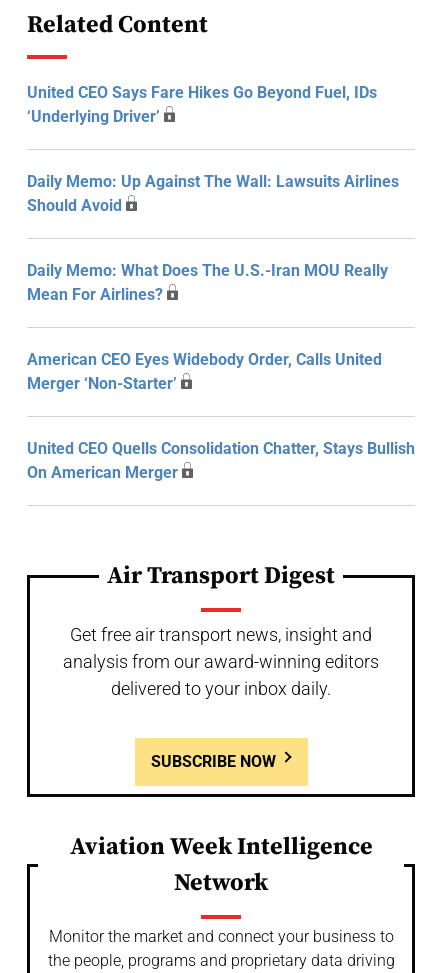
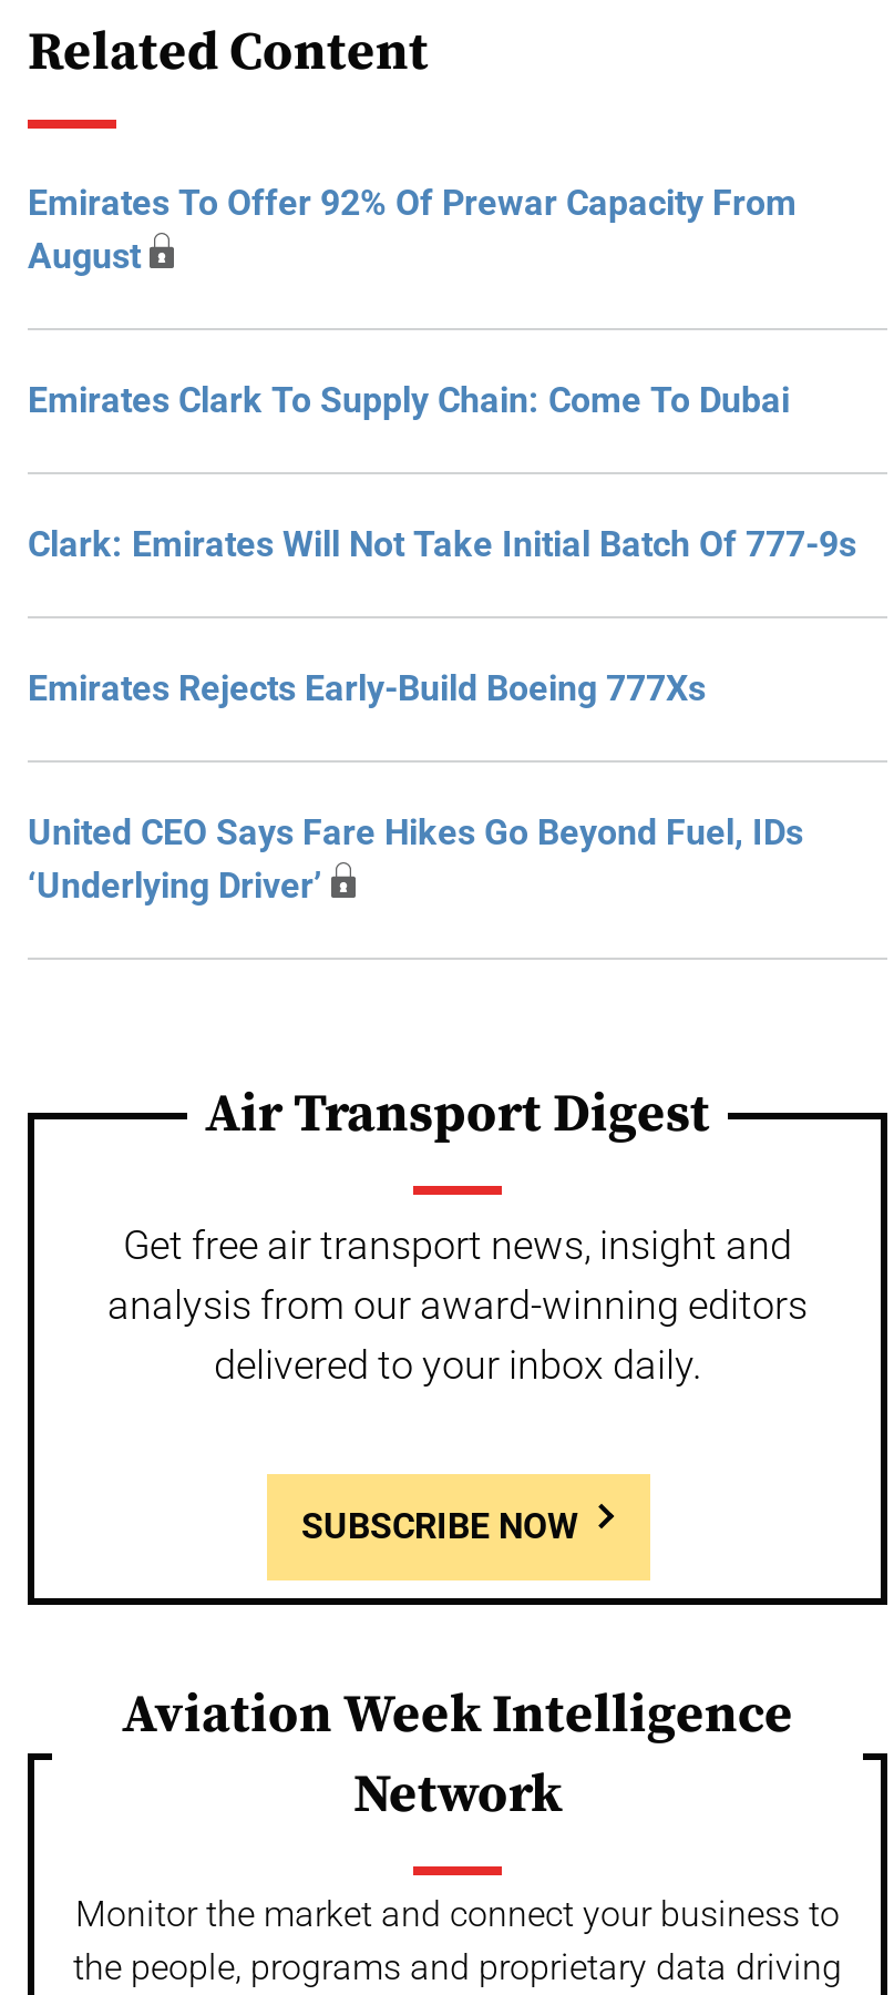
+ Emirates To Offer 92% Of Prewar Capacity From
+ August
+ Emirates Clark To Supply Chain: Come To Dubai
+ Clark: Emirates Will Not Take Initial Batch Of 777-9s
+ Emirates Rejects Early-Build Boeing 777Xs

moved down: United CEO Says Fare Hikes Go Beyond Fuel, IDs | ‘Underlying Driver’

- Daily Memo: Up Against The Wall: Lawsuits Airlines
- Should Avoid
- Daily Memo: What Does The U.S.-Iran MOU Really
- Mean For Airlines?
- American CEO Eyes Widebody Order, Calls United
- Merger ‘Non-Starter’
- United CEO Quells Consolidation Chatter, Stays Bullish
- On American Merger
